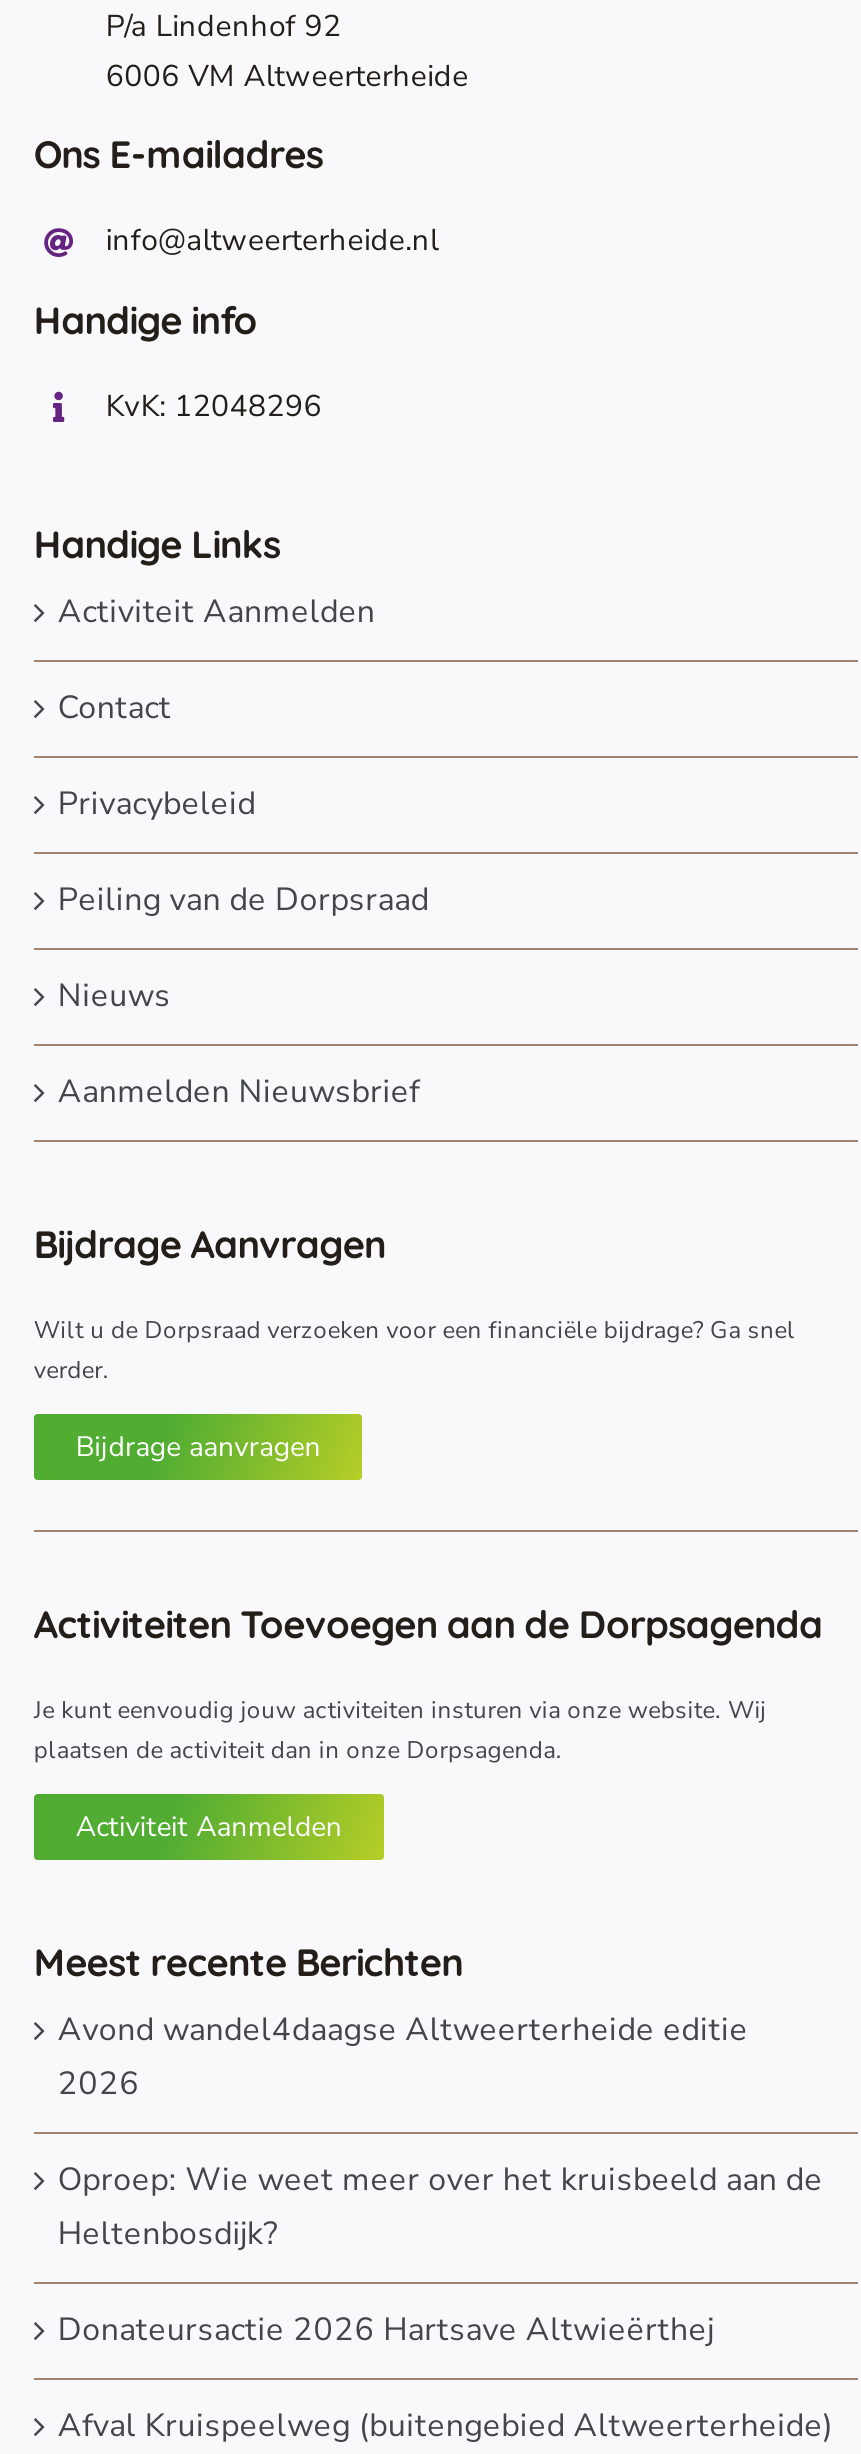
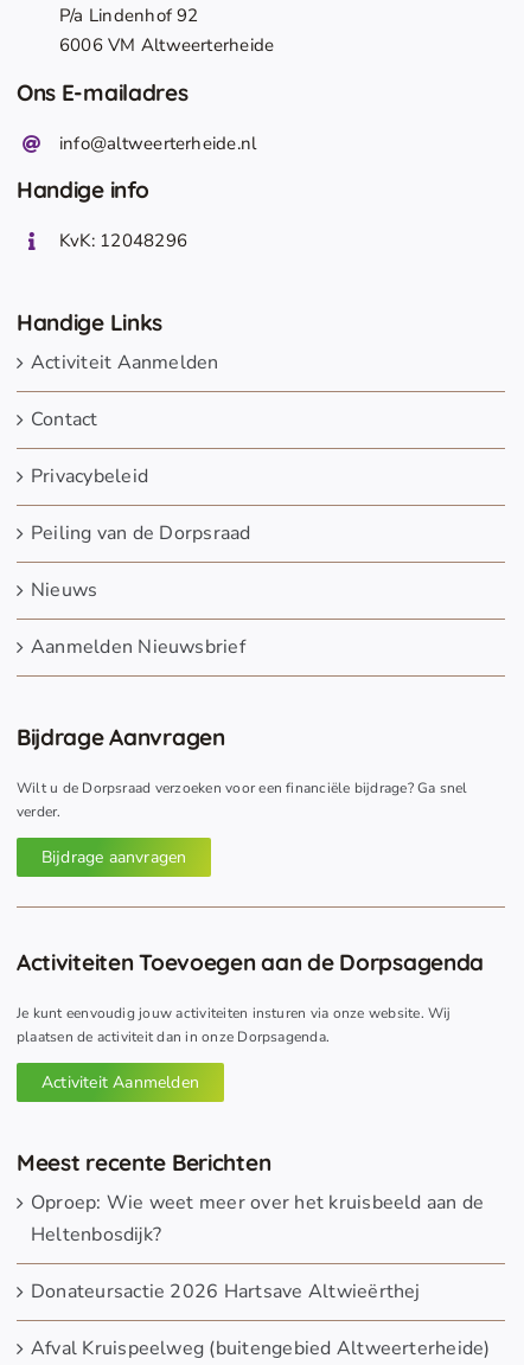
- Avond wandel4daagse Altweerterheide editie
- 2026
